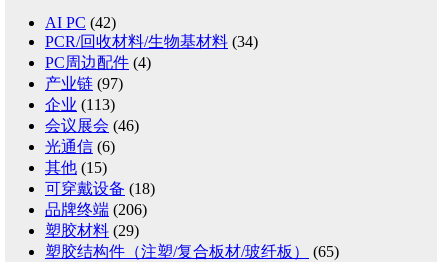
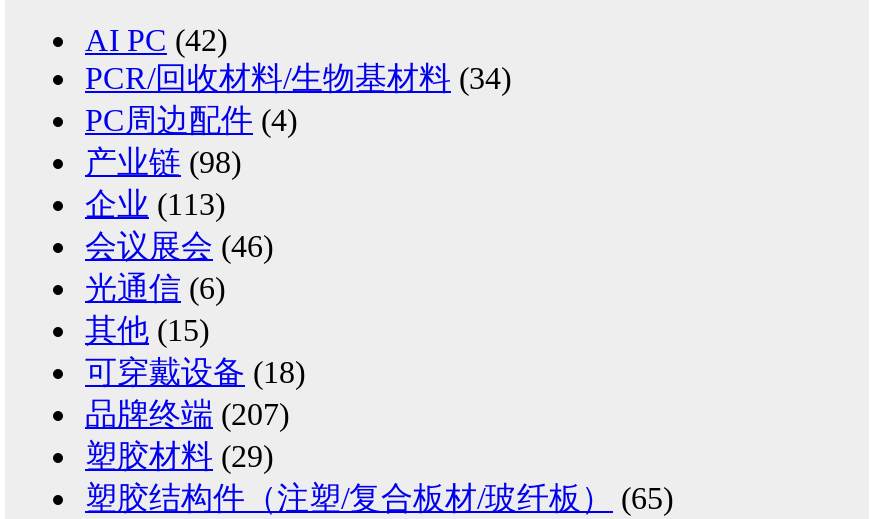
- 产业链(97)
+ 产业链(98)

- 品牌终端(206)
+ 品牌终端(207)
